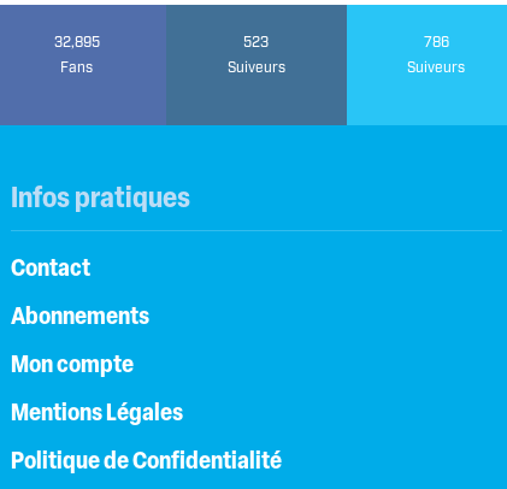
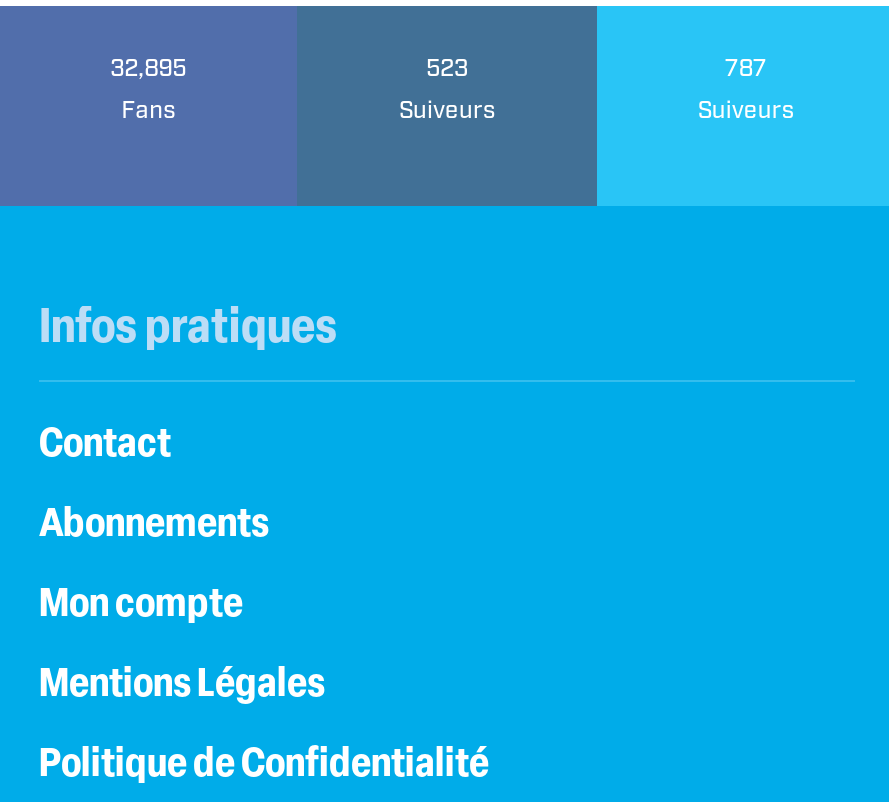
- 786
+ 787
